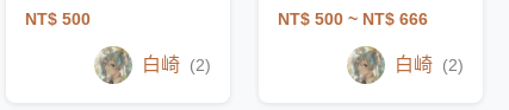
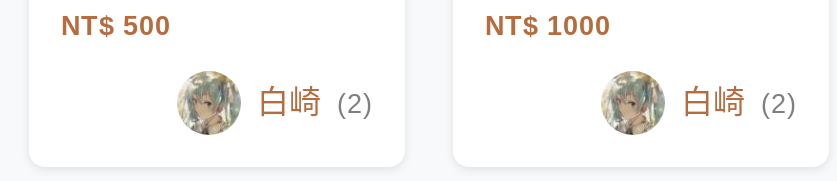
- NT$ 500 ~ NT$ 666
+ NT$ 1000
